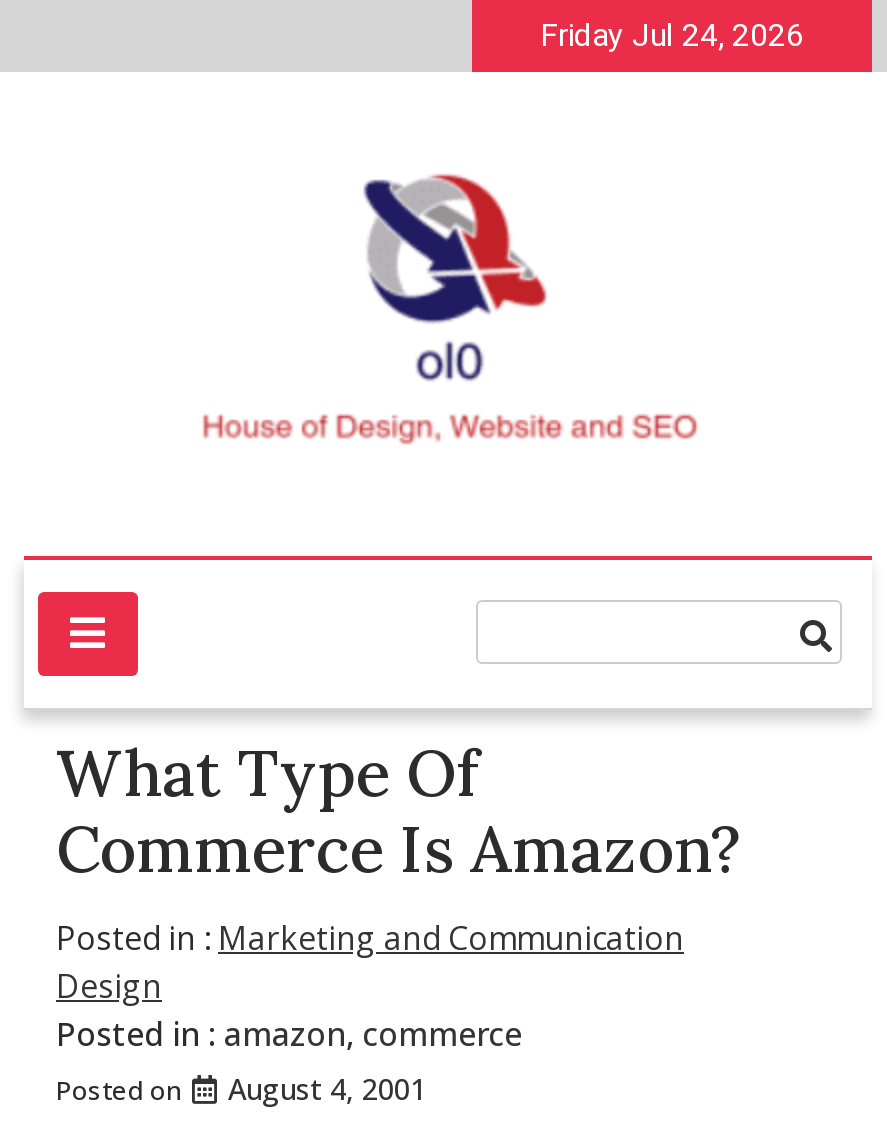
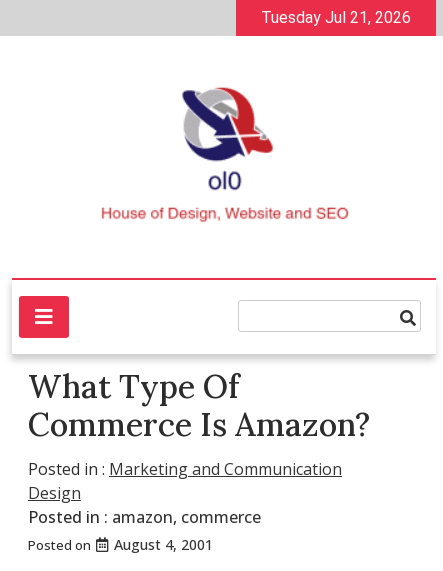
- Friday Jul 24, 2026
+ Tuesday Jul 21, 2026
